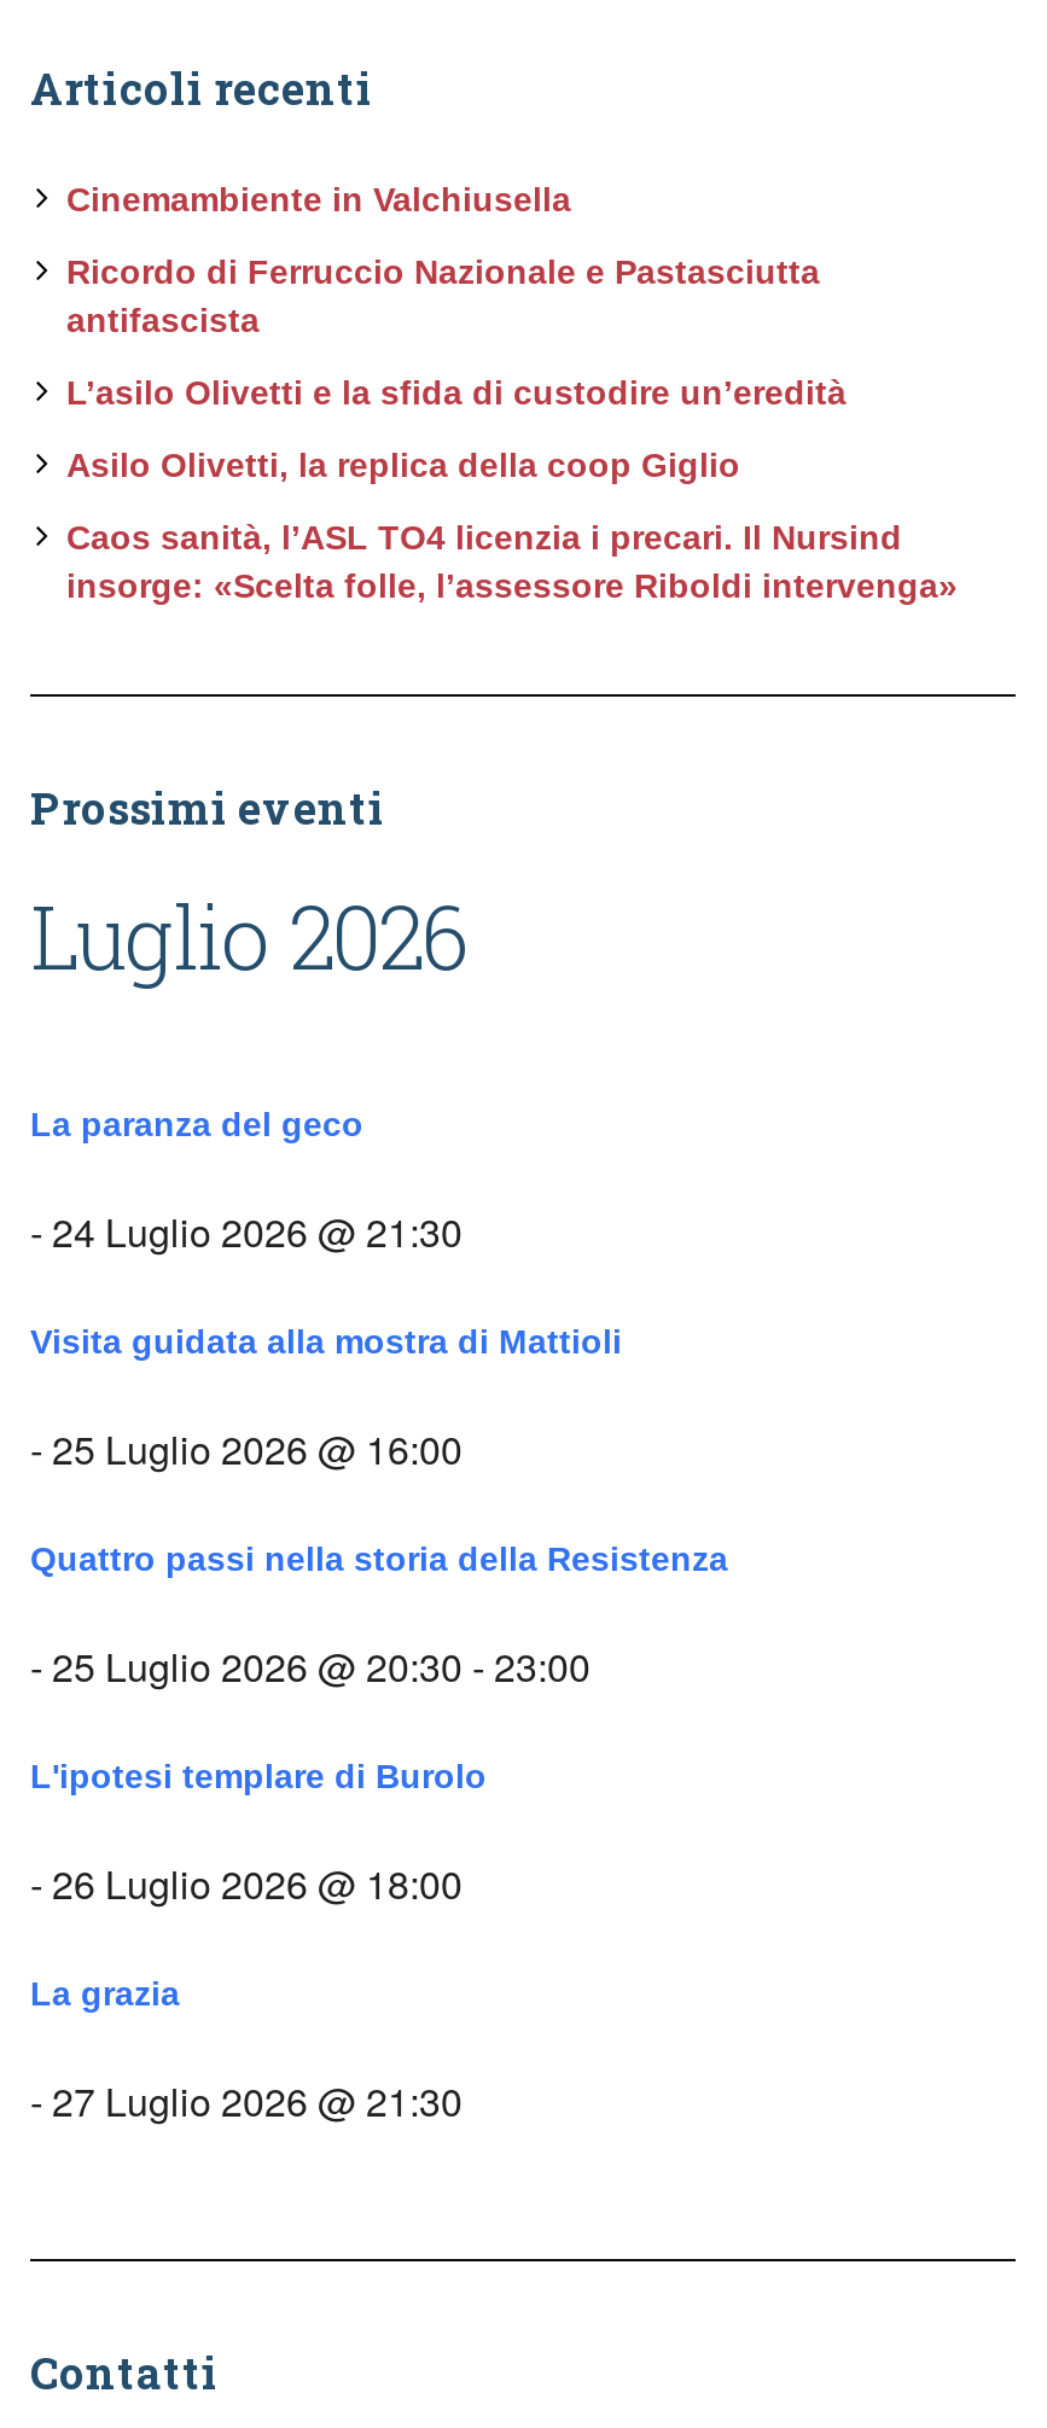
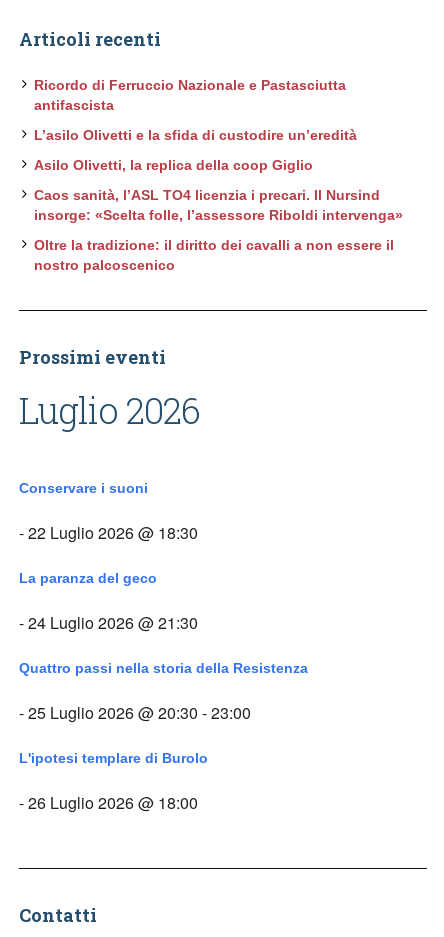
- Cinemambiente in Valchiusella

+ Oltre la tradizione: il diritto dei cavalli a non essere il
+ nostro palcoscenico

moved down: Prossimi eventi | Luglio 2026

+ Conservare i suoni
+ - 22 Luglio 2026 @ 18:30

moved down: La paranza del geco | - 24 Luglio 2026 @ 21:30

- Visita guidata alla mostra di Mattioli
- - 25 Luglio 2026 @ 16:00

moved down: Quattro passi nella storia della Resistenza | - 25 Luglio 2026 @ 20:30 - 23:00 | L'ipotesi templare di Burolo | - 26 Luglio 2026 @ 18:00

- La grazia
- - 27 Luglio 2026 @ 21:30
